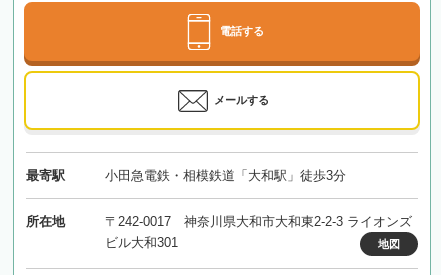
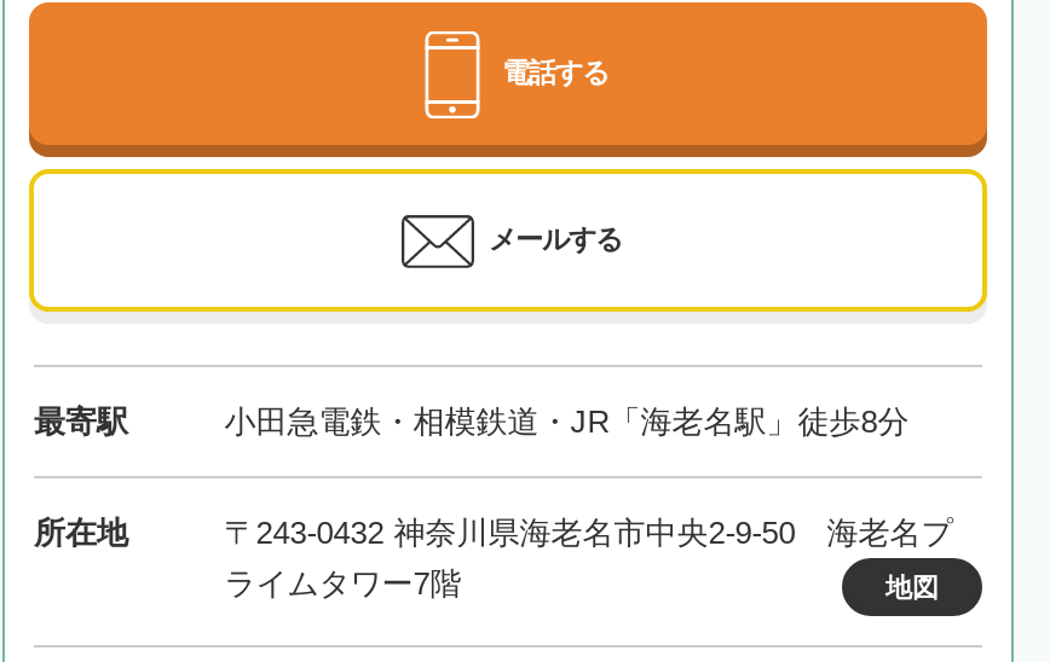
- 小田急電鉄・相模鉄道「大和駅」徒歩3分
+ 小田急電鉄・相模鉄道・JR「海老名駅」徒歩8分

- 〒242-0017 神奈川県大和市大和東2-2-3 ライオンズ
- ビル大和301
+ 〒243-0432 神奈川県海老名市中央2-9-50 海老名プ
+ ライムタワー7階
